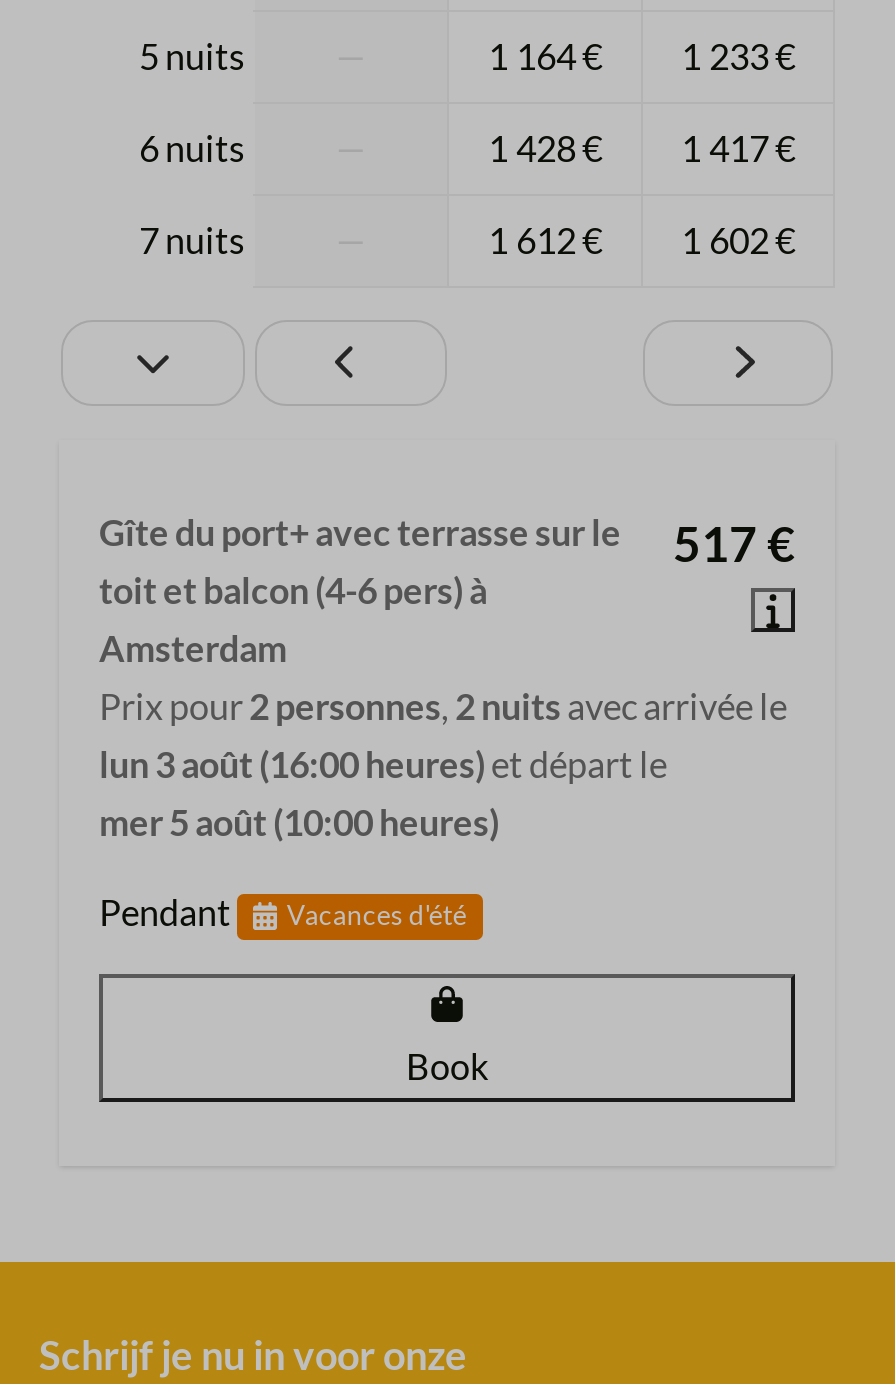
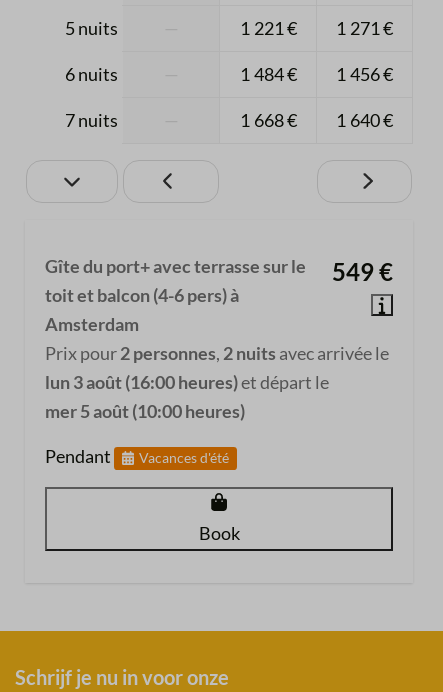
- 1 164 €
+ 1 221 €

- 1 233 €
+ 1 271 €

- 1 428 €
+ 1 484 €

- 1 417 €
+ 1 456 €

- 1 612 €
+ 1 668 €

- 1 602 €
+ 1 640 €

- Gîte du port+ avec terrasse sur le 517 €
+ Gîte du port+ avec terrasse sur le 549 €
